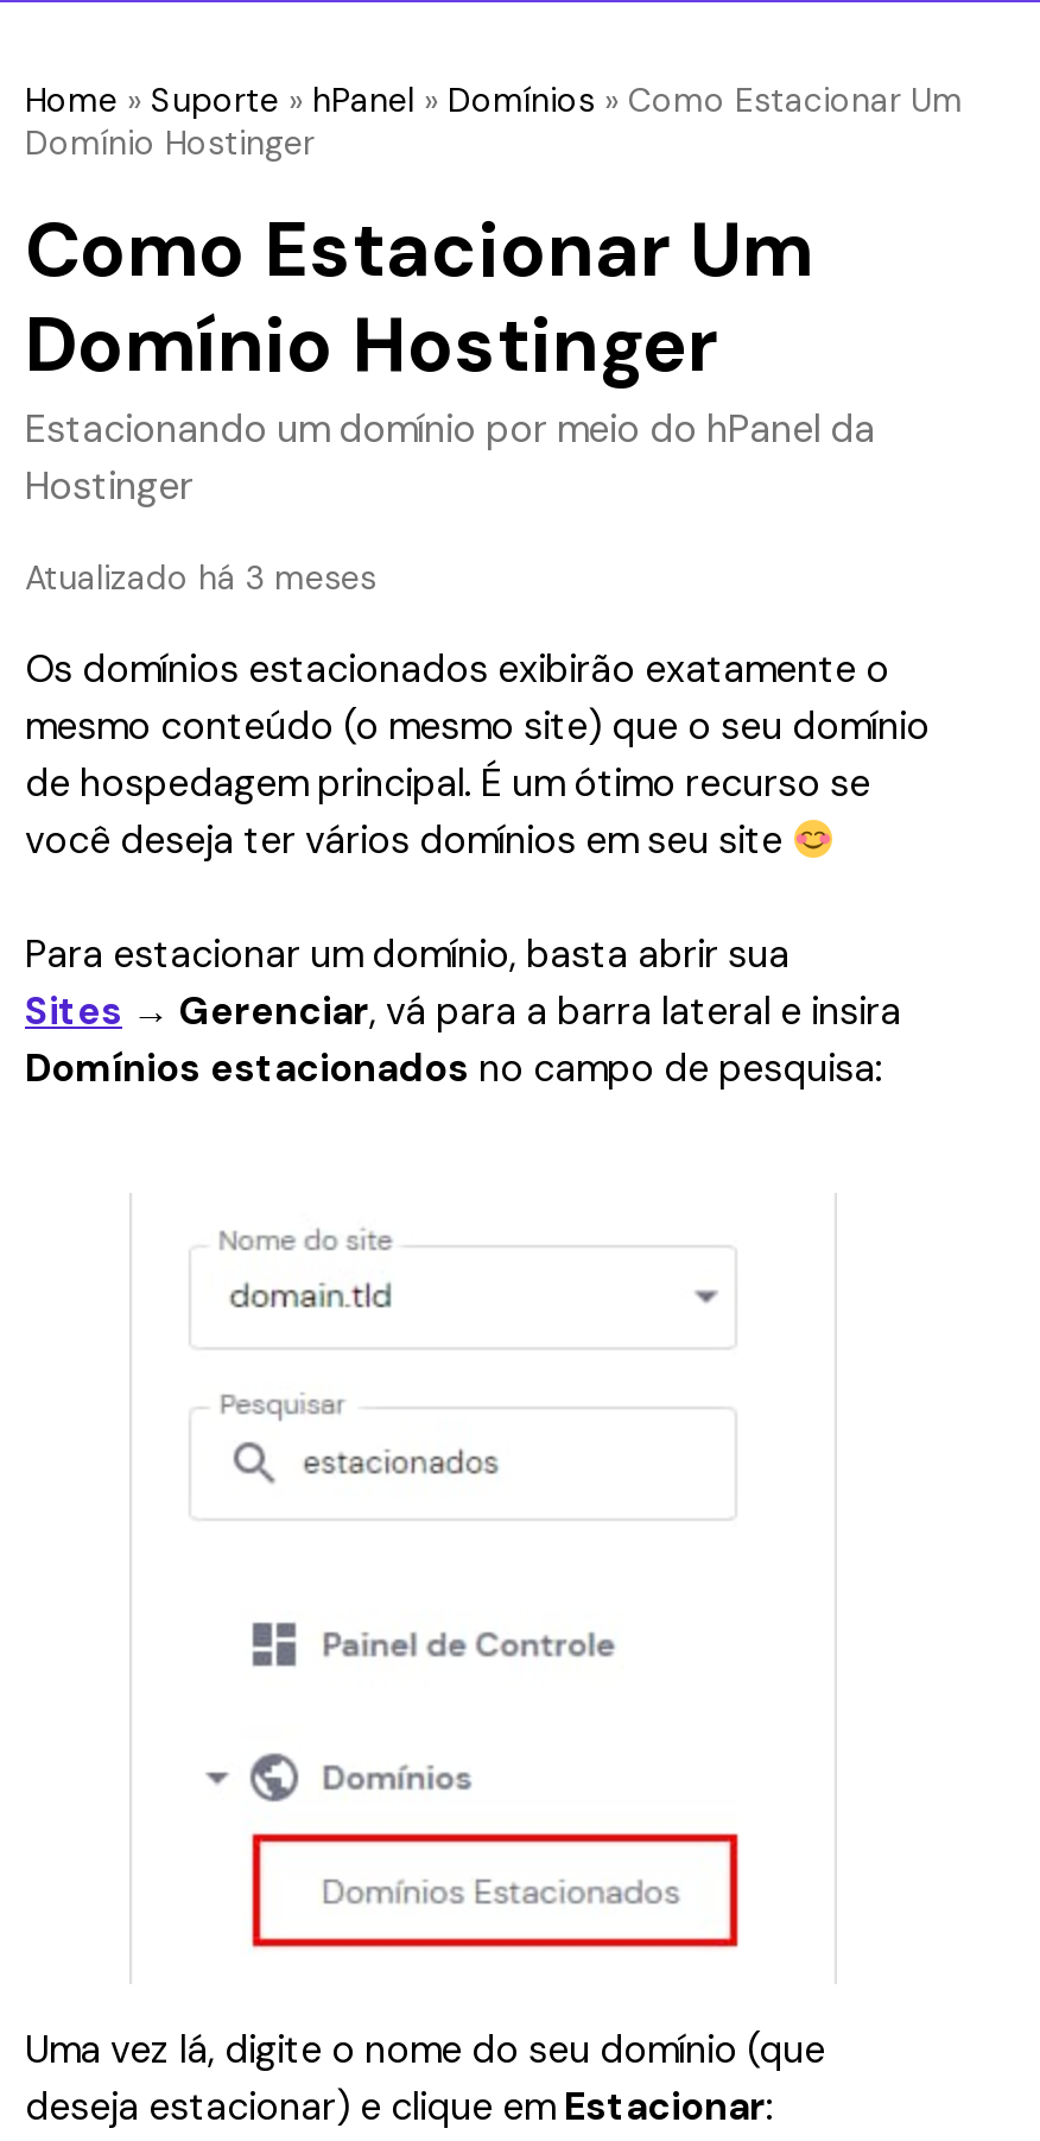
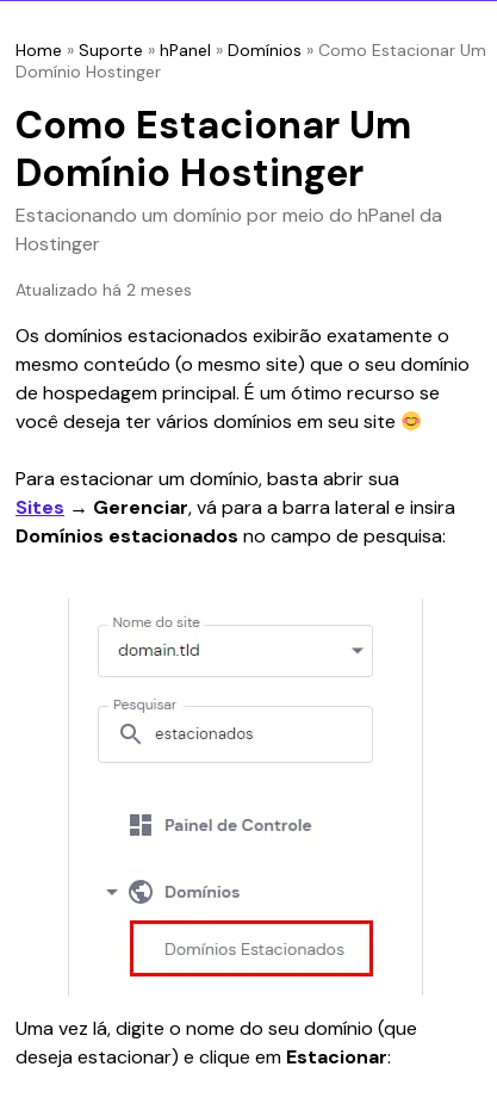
- Atualizado há 3 meses
+ Atualizado há 2 meses
